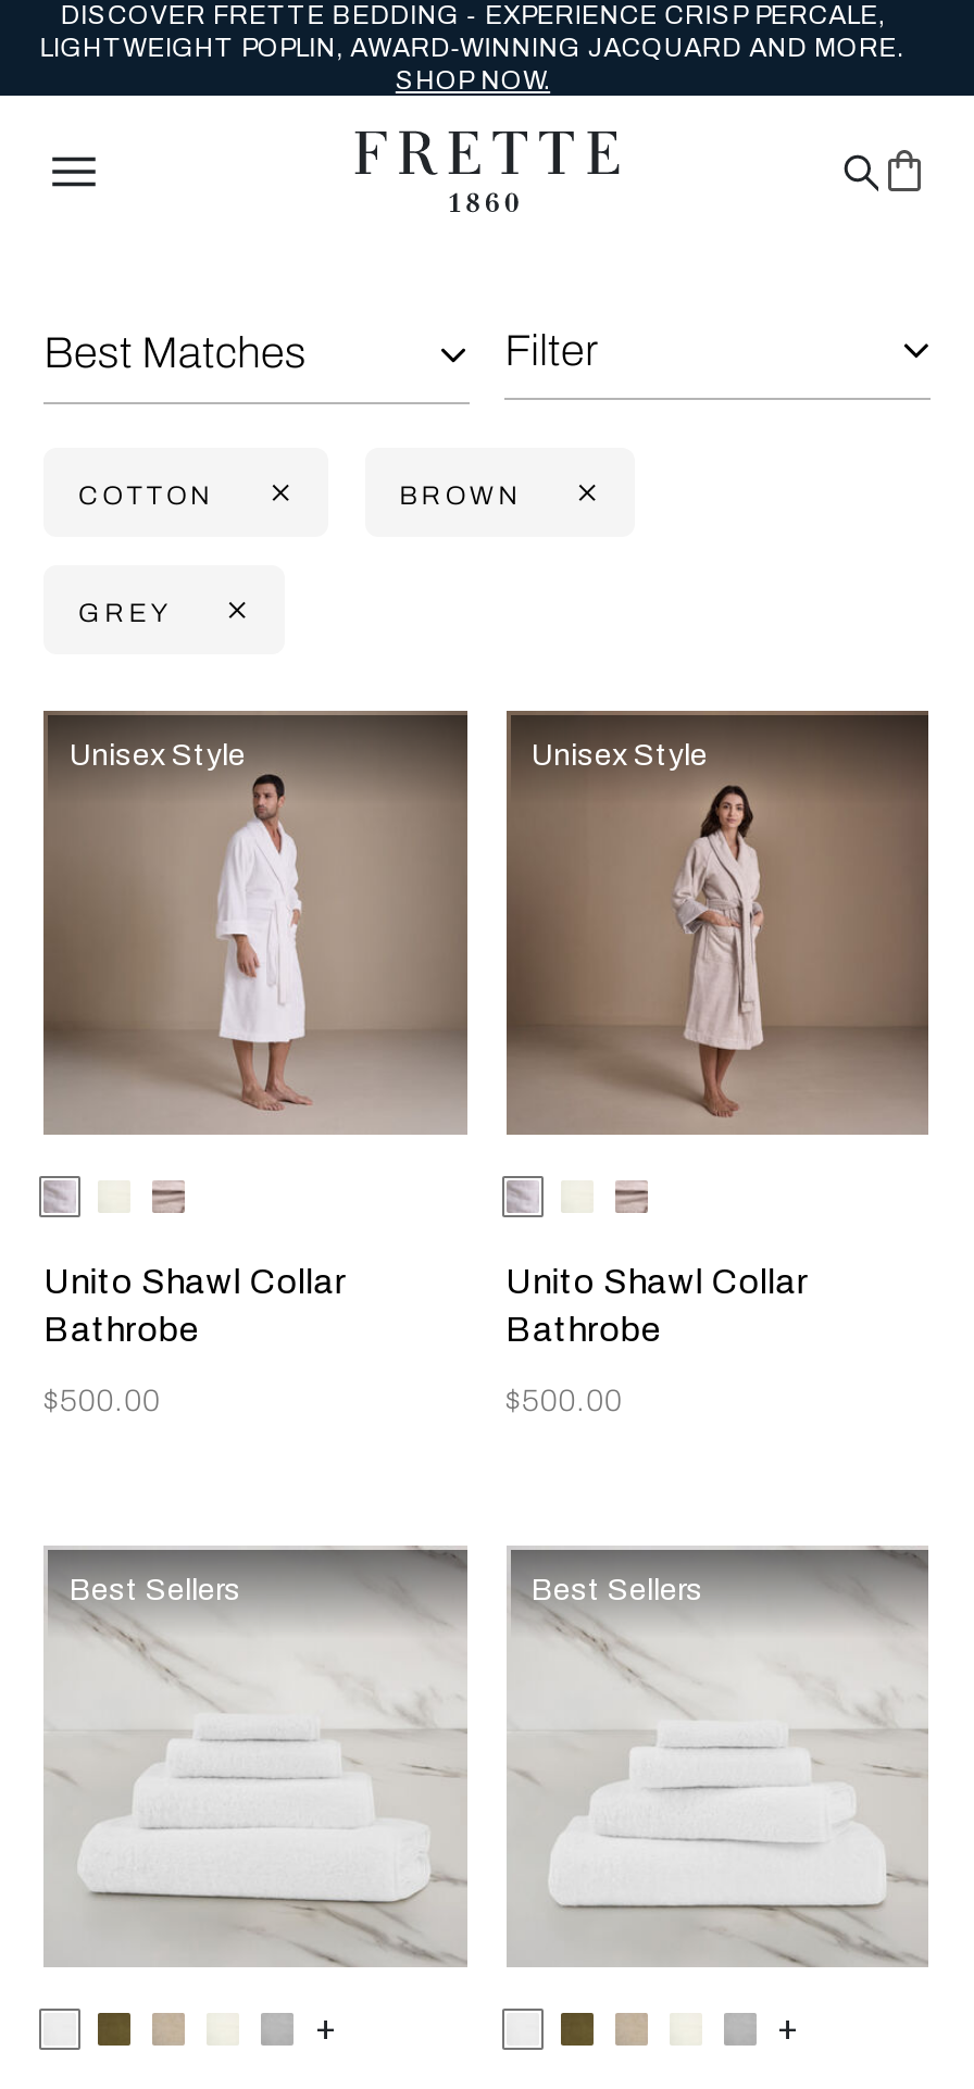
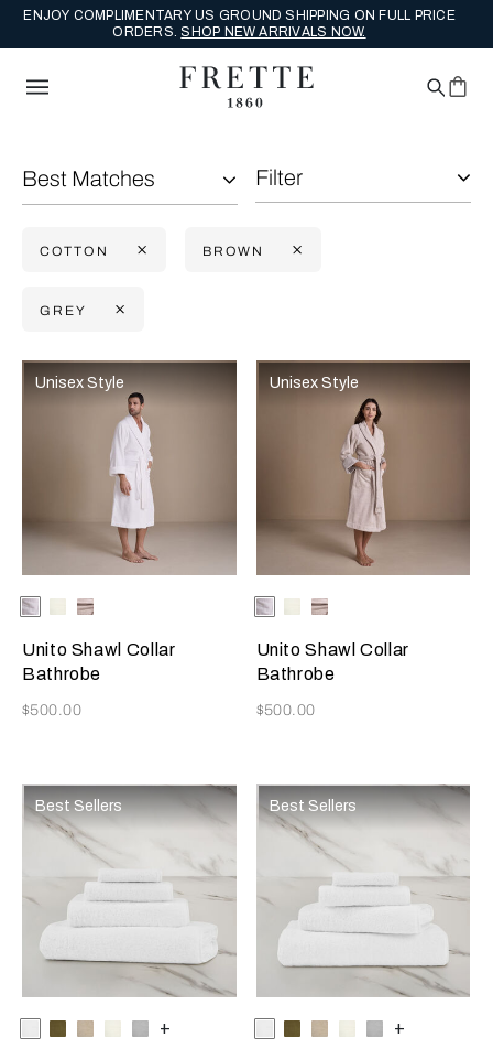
- DISCOVER FRETTE BEDDING - EXPERIENCE CRISP PERCALE,
- LIGHTWEIGHT POPLIN, AWARD-WINNING JACQUARD AND MORE.
- SHOP NOW.
+ ENJOY COMPLIMENTARY US GROUND SHIPPING ON FULL PRICE
+ ORDERS. SHOP NEW ARRIVALS NOW.
